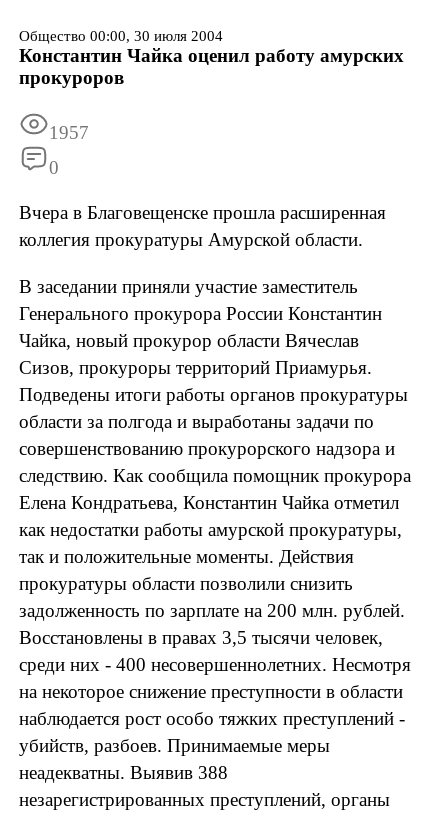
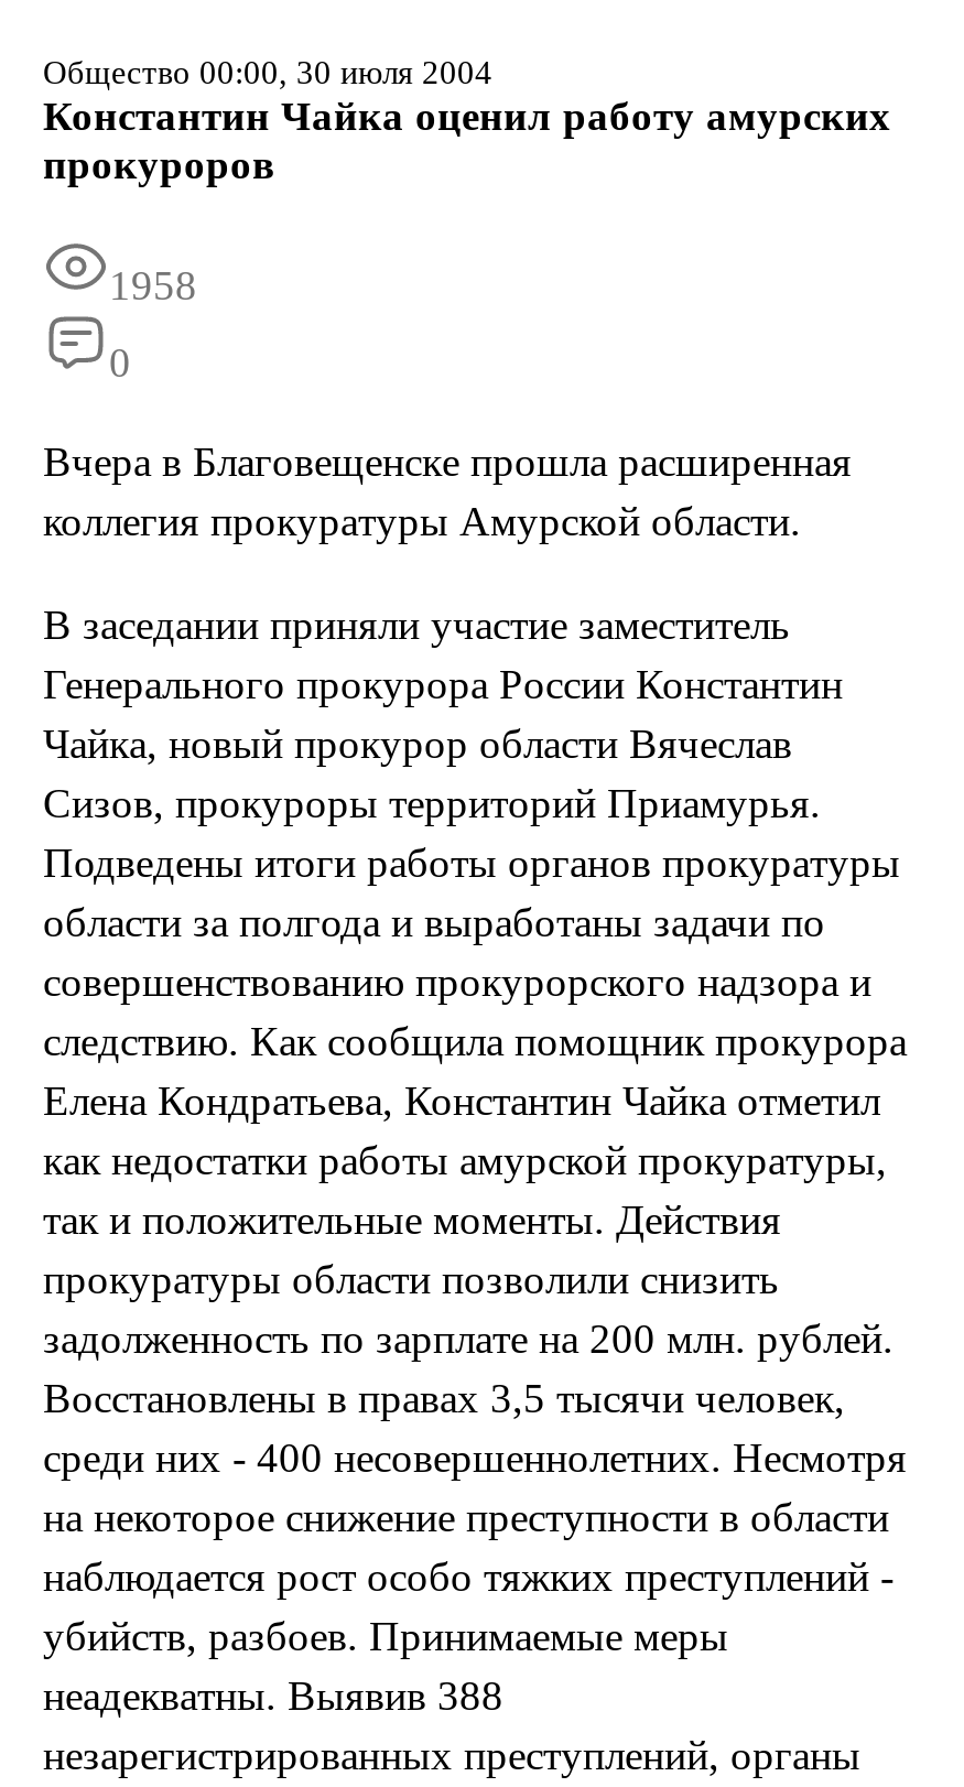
- 1957
+ 1958
